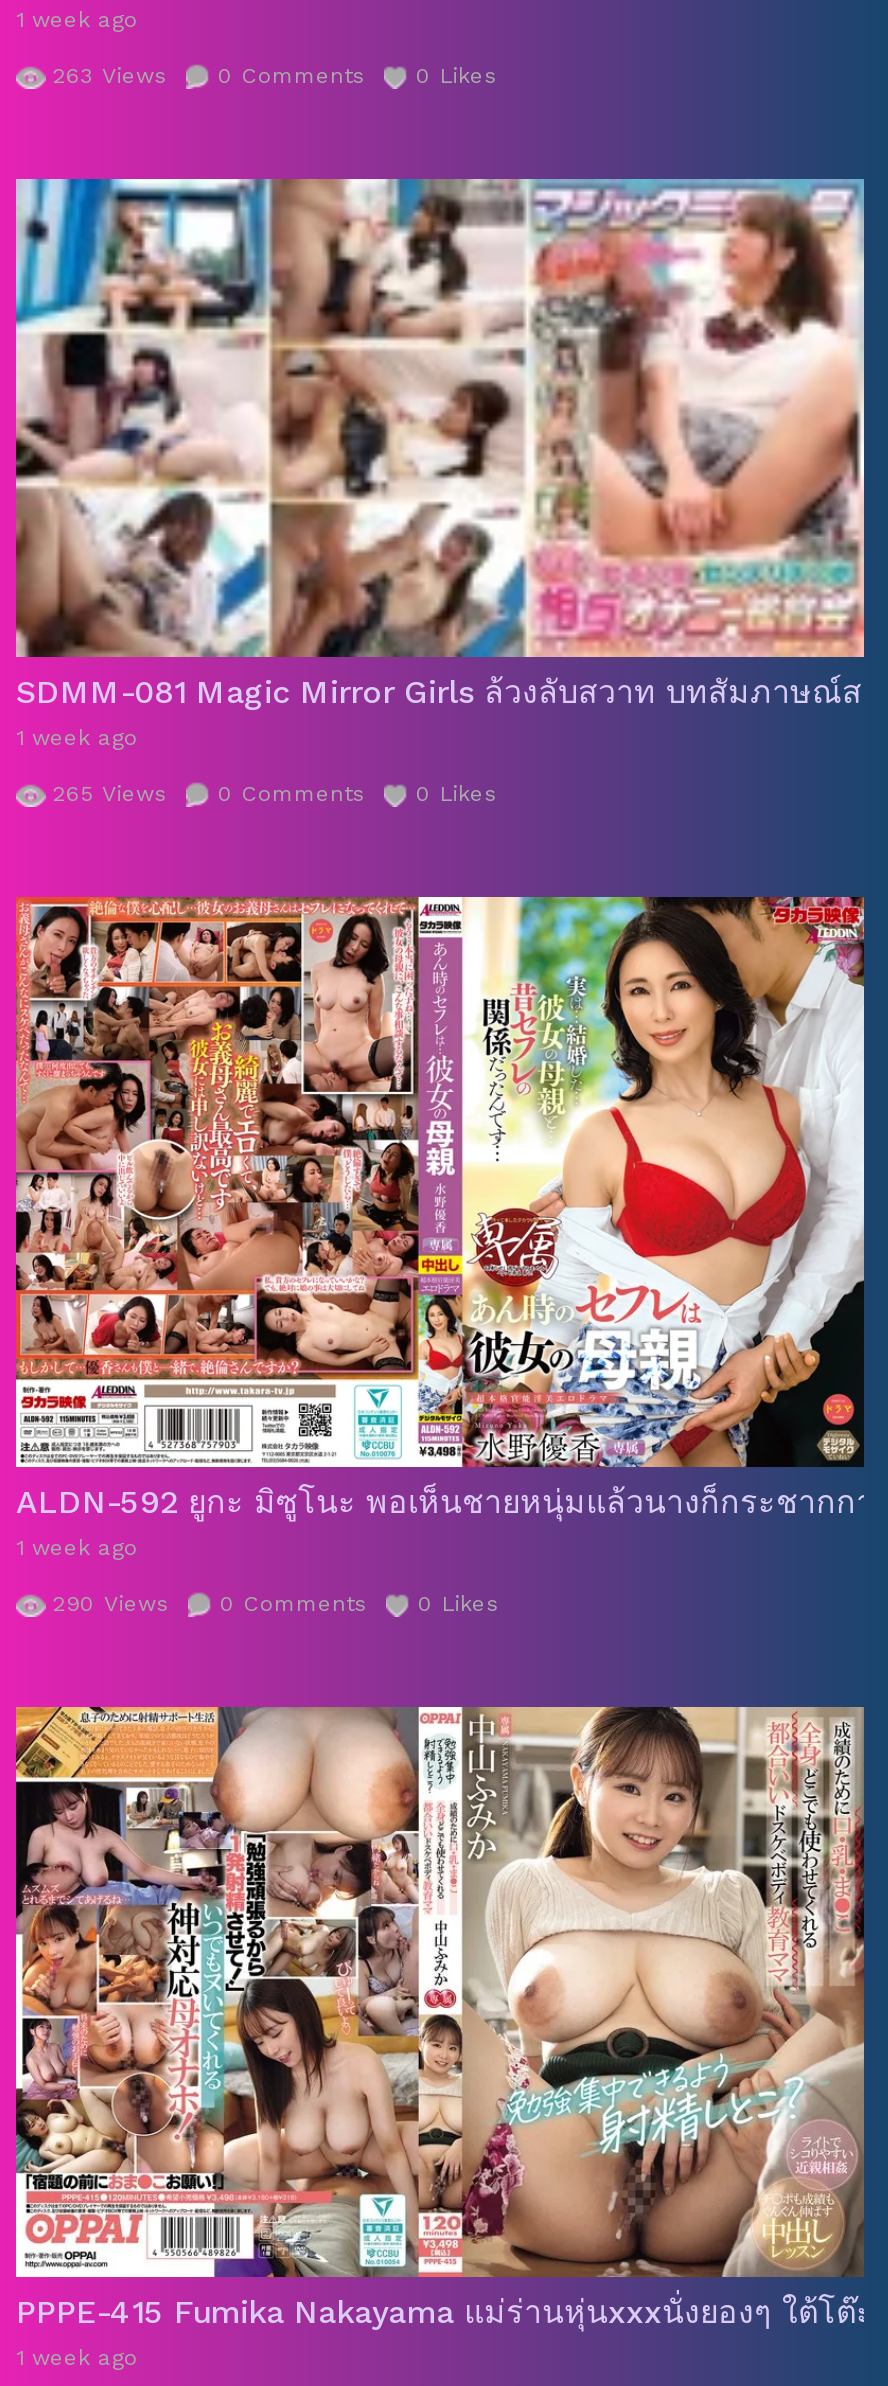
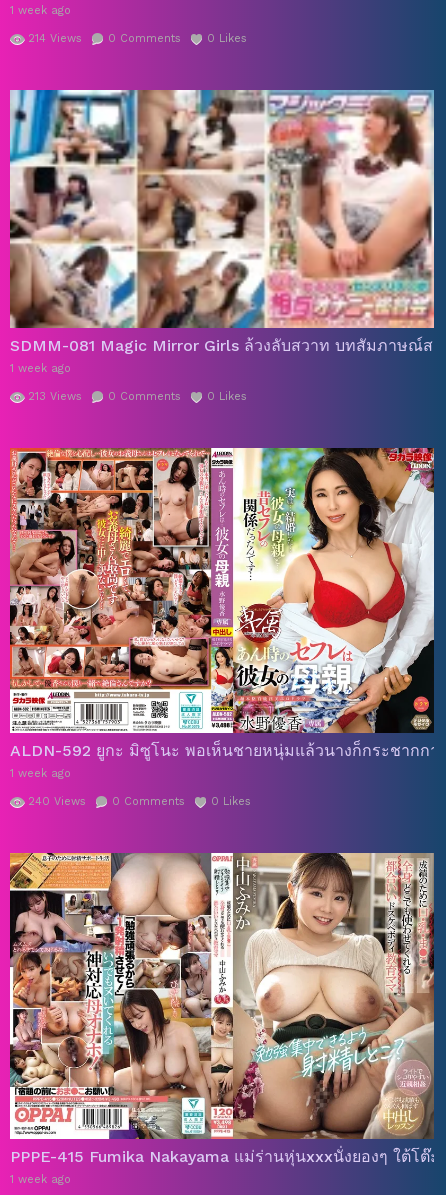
- 263 Views
+ 214 Views

- 265 Views 0 Comments 0 Likes
+ 213 Views 0 Comments 0 Likes

- 290 Views 0 Comments 0 Likes
+ 240 Views 0 Comments 0 Likes
